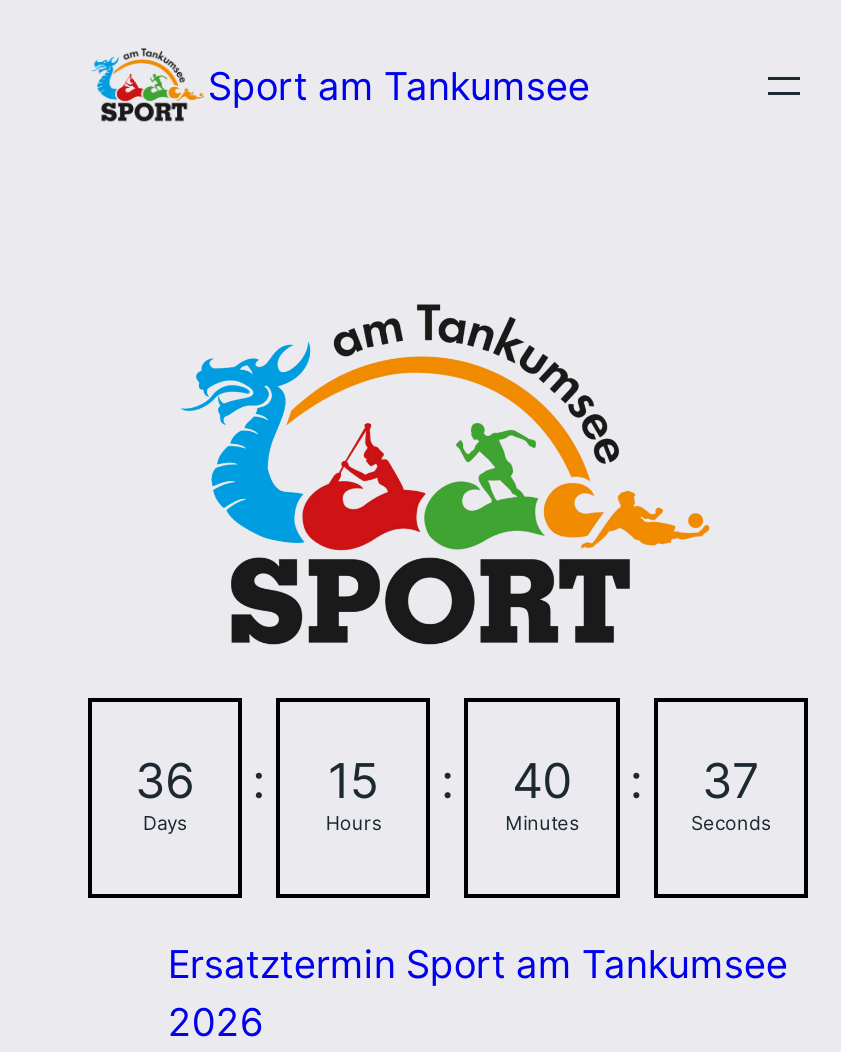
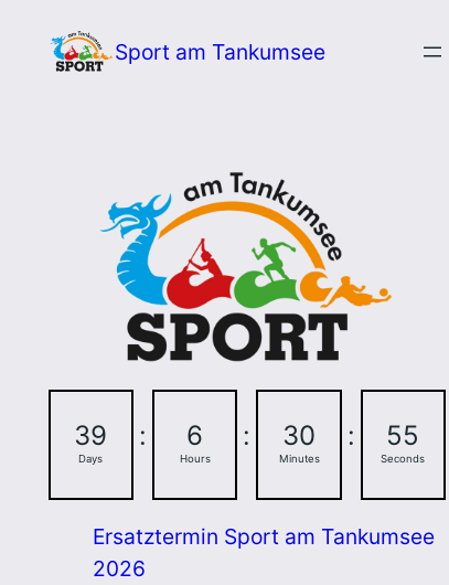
- 36
+ 39

- 15
+ 6

- 40
+ 30

- 37
+ 55
